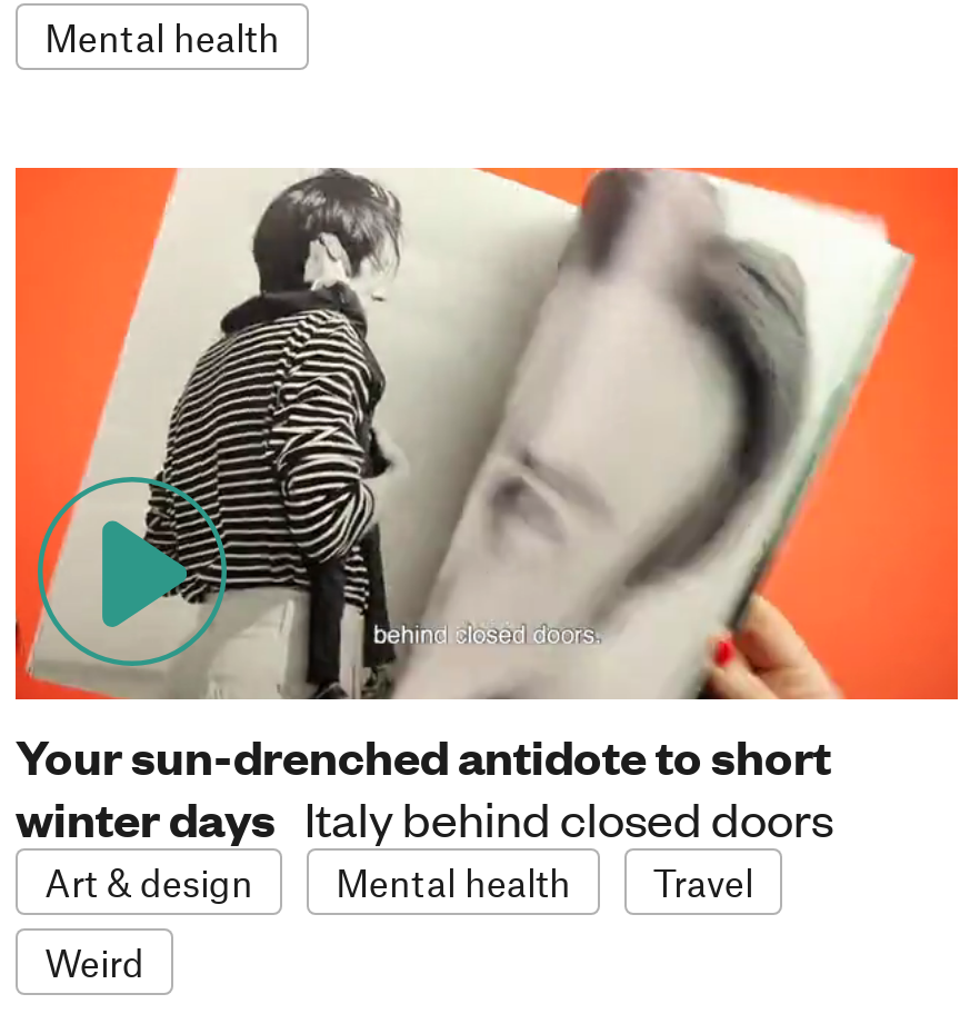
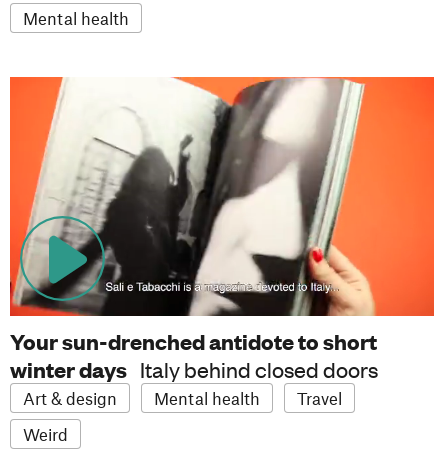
- [image]
+ [image]
